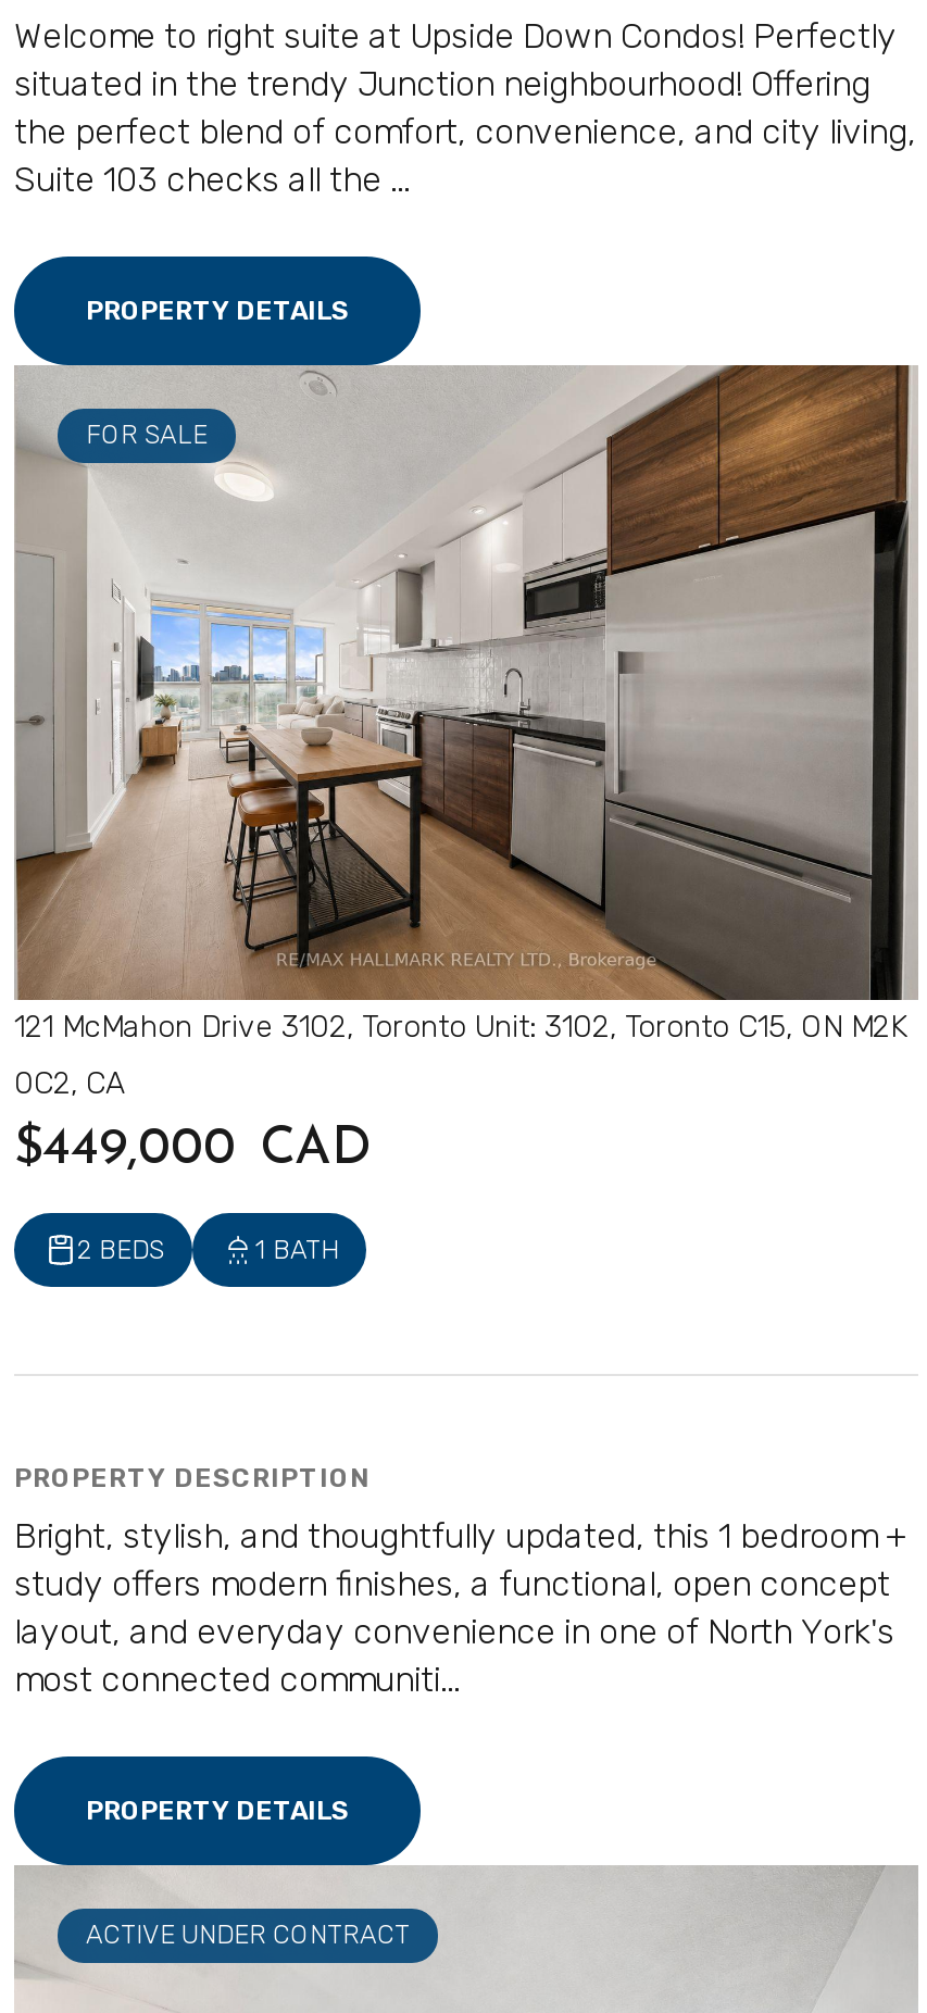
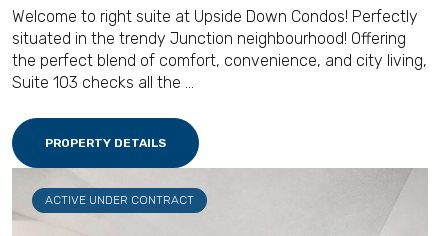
- [image]
- FOR SALE

- 121 McMahon Drive 3102, Toronto Unit: 3102, Toronto C15, ON M2K
- 0C2, CA
- $449,000 CAD
- 2 BEDS
- 1 BATH

- PROPERTY DESCRIPTION
- Bright, stylish, and thoughtfully updated, this 1 bedroom +
- study offers modern finishes, a functional, open concept
- layout, and everyday convenience in one of North York's
- most connected communiti...
- PROPERTY DETAILS
